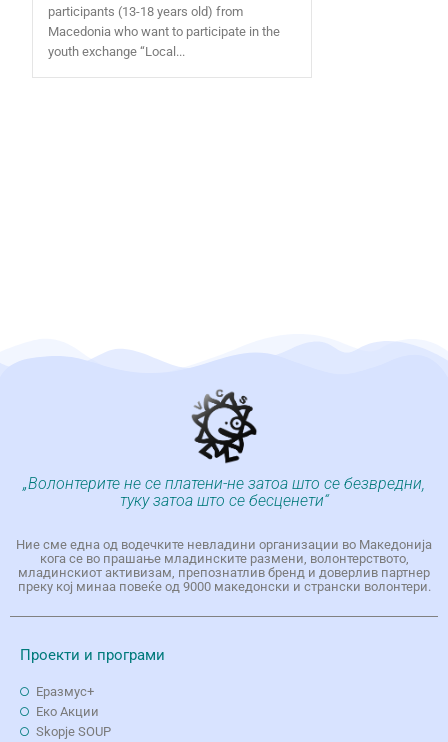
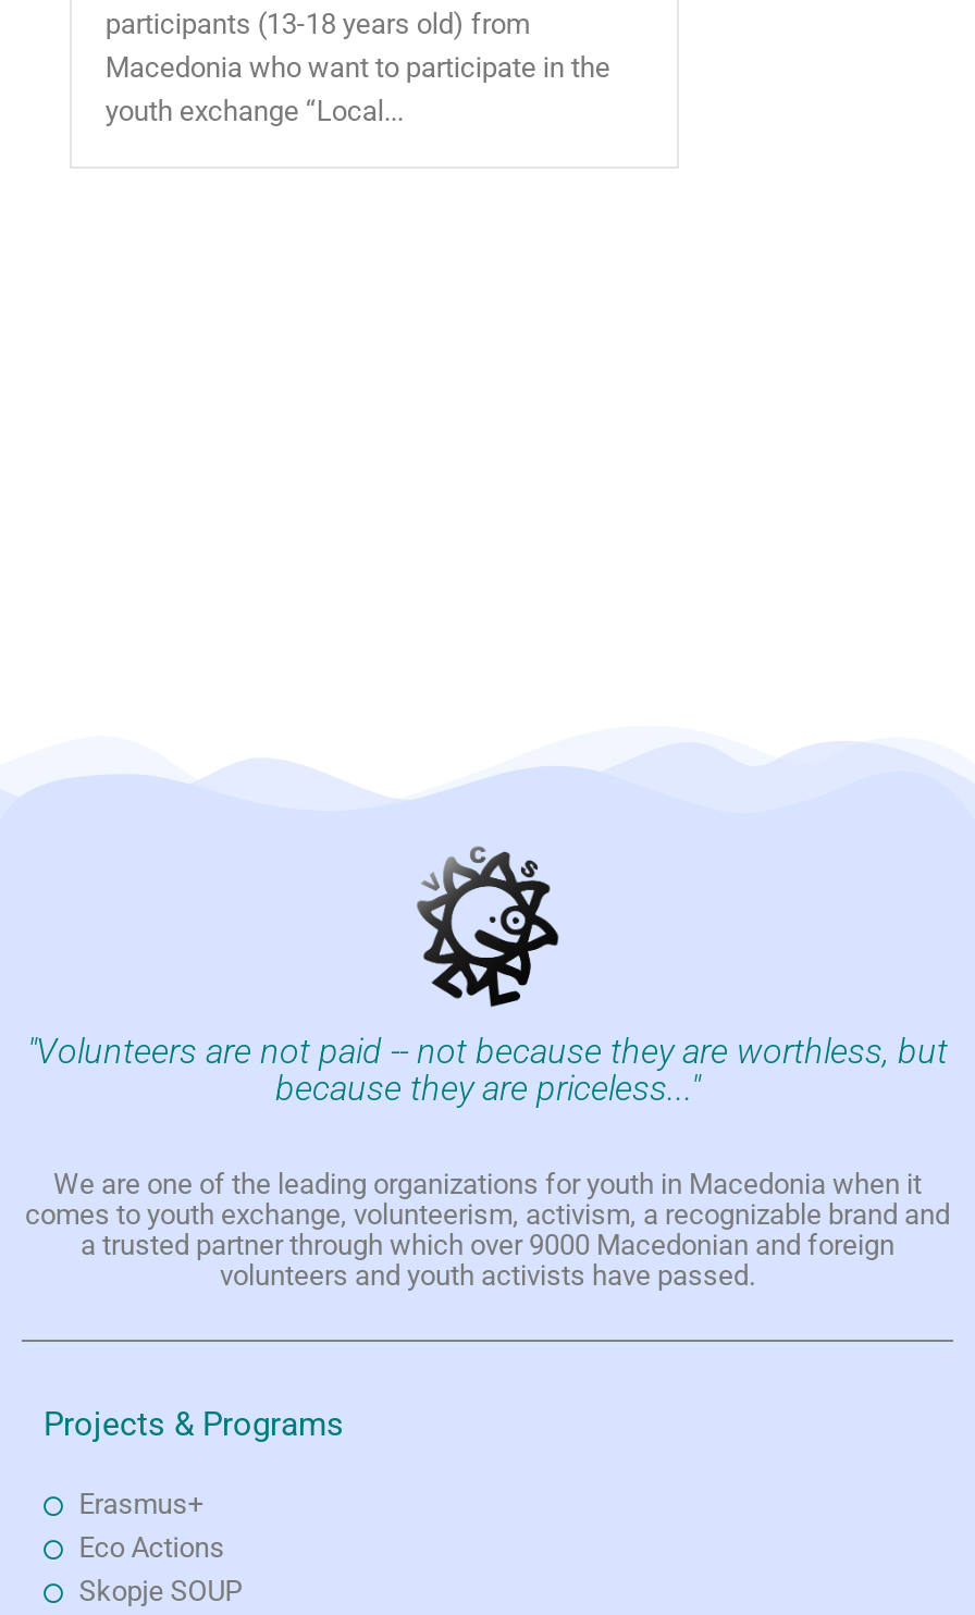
- „Волонтерите не се платени-не затоа што се безвредни,
- туку затоа што се бесценети“
+ "Volunteers are not paid -- not because they are worthless, but
+ because they are priceless..."

- Ние сме една од водечките невладини организации во Македонија
- кога се во прашање младинските размени, волонтерството,
- младинскиот активизам, препознатлив бренд и доверлив партнер
- преку кој минаа повеќе од 9000 македонски и странски волонтери.
+ We are one of the leading organizations for youth in Macedonia when it
+ comes to youth exchange, volunteerism, activism, a recognizable brand and
+ a trusted partner through which over 9000 Macedonian and foreign
+ volunteers and youth activists have passed.

- Проекти и програми
+ Projects & Programs

- Еразмус+
- Еко Aкции
+ Erasmus+
+ Eco Actions
